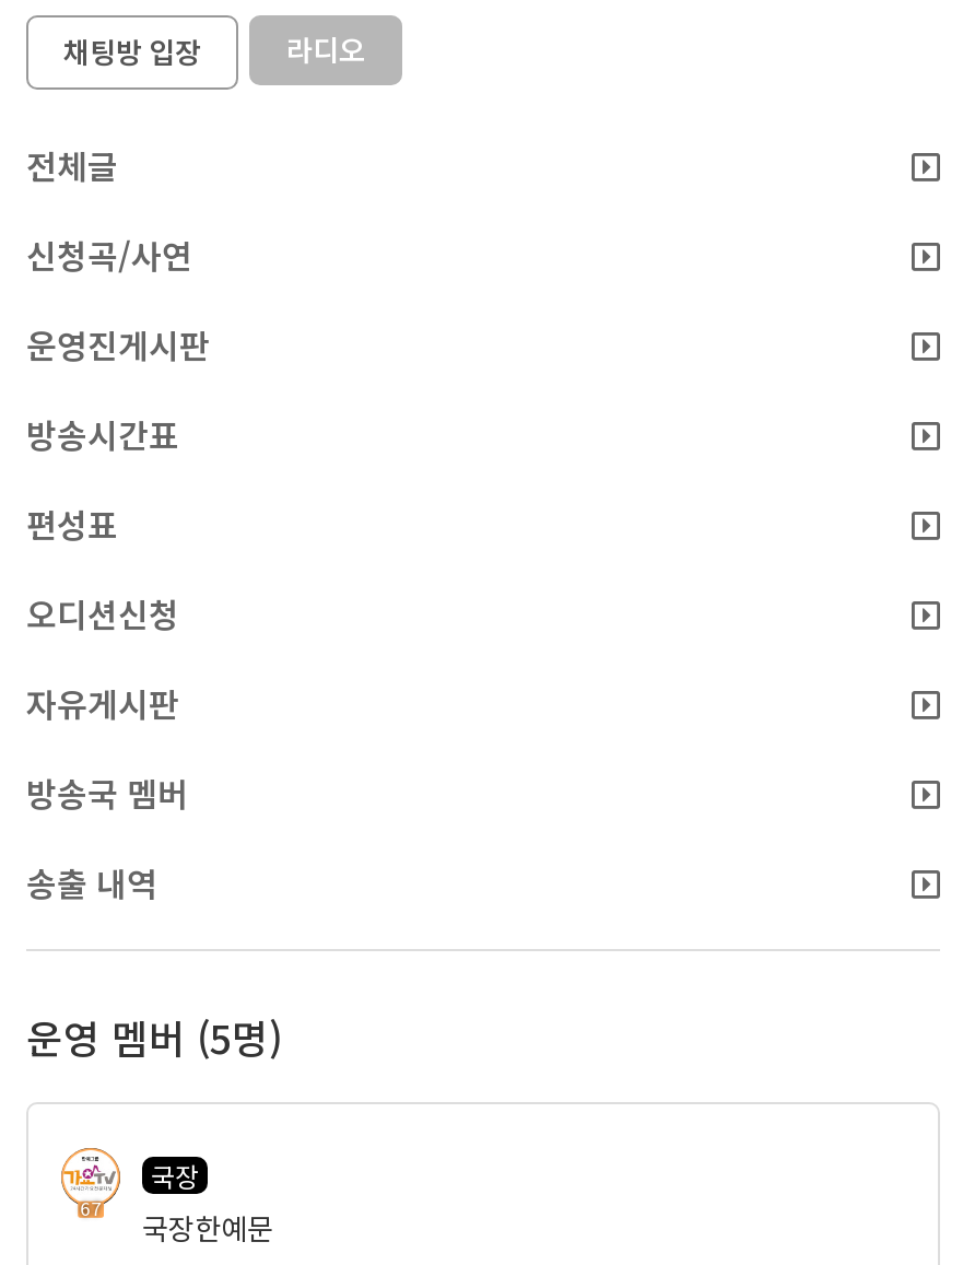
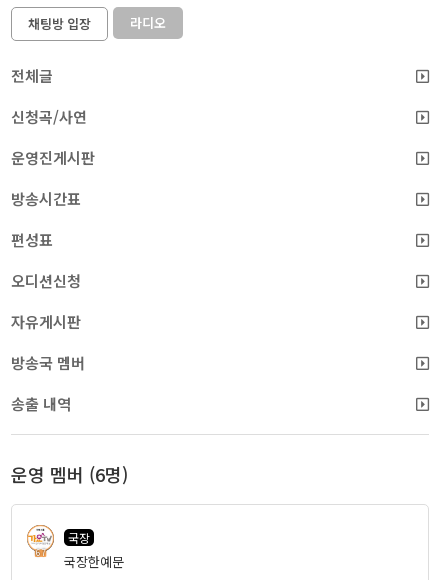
- 운영 멤버 (5명)
+ 운영 멤버 (6명)
